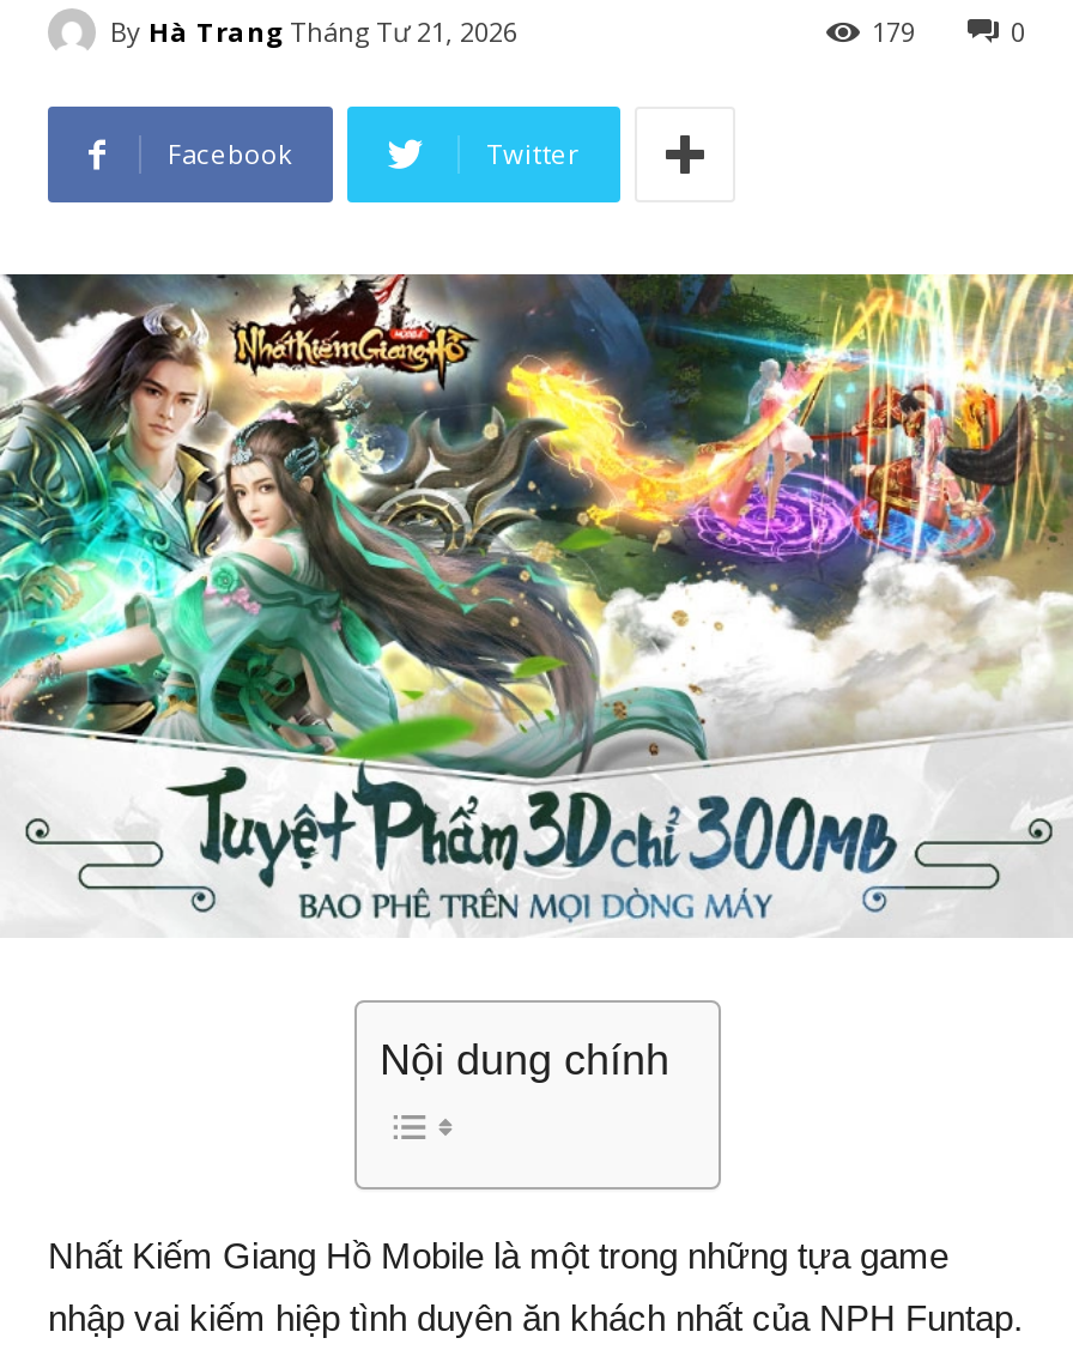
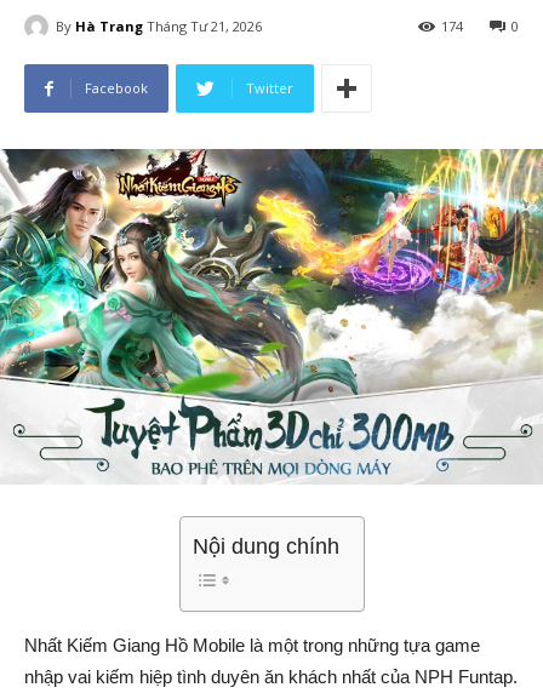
- 179
+ 174
